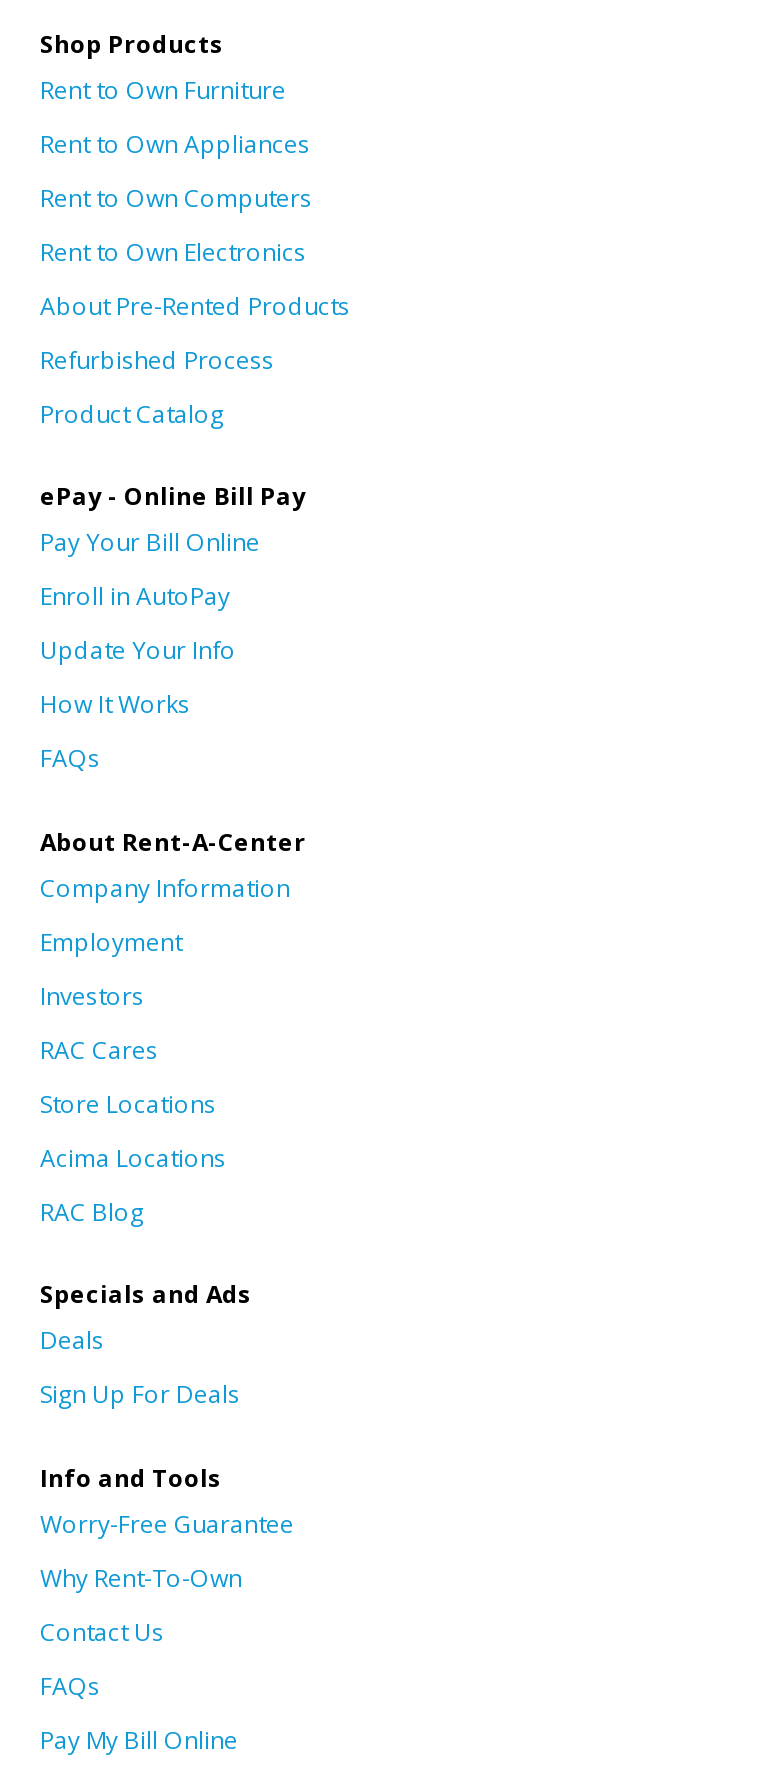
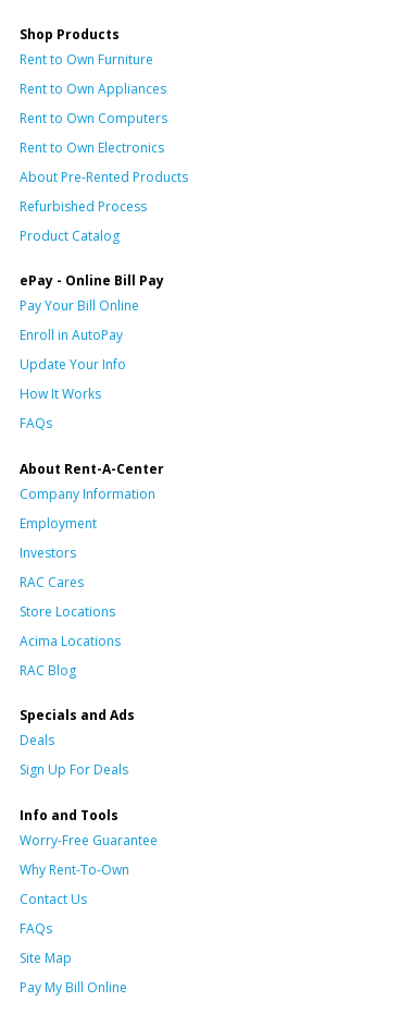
+ Site Map
